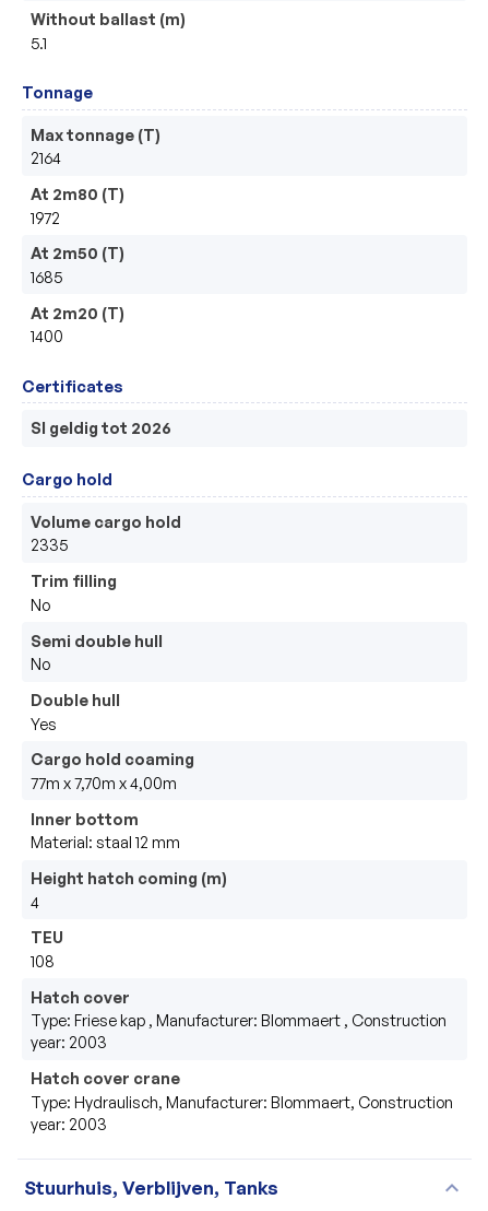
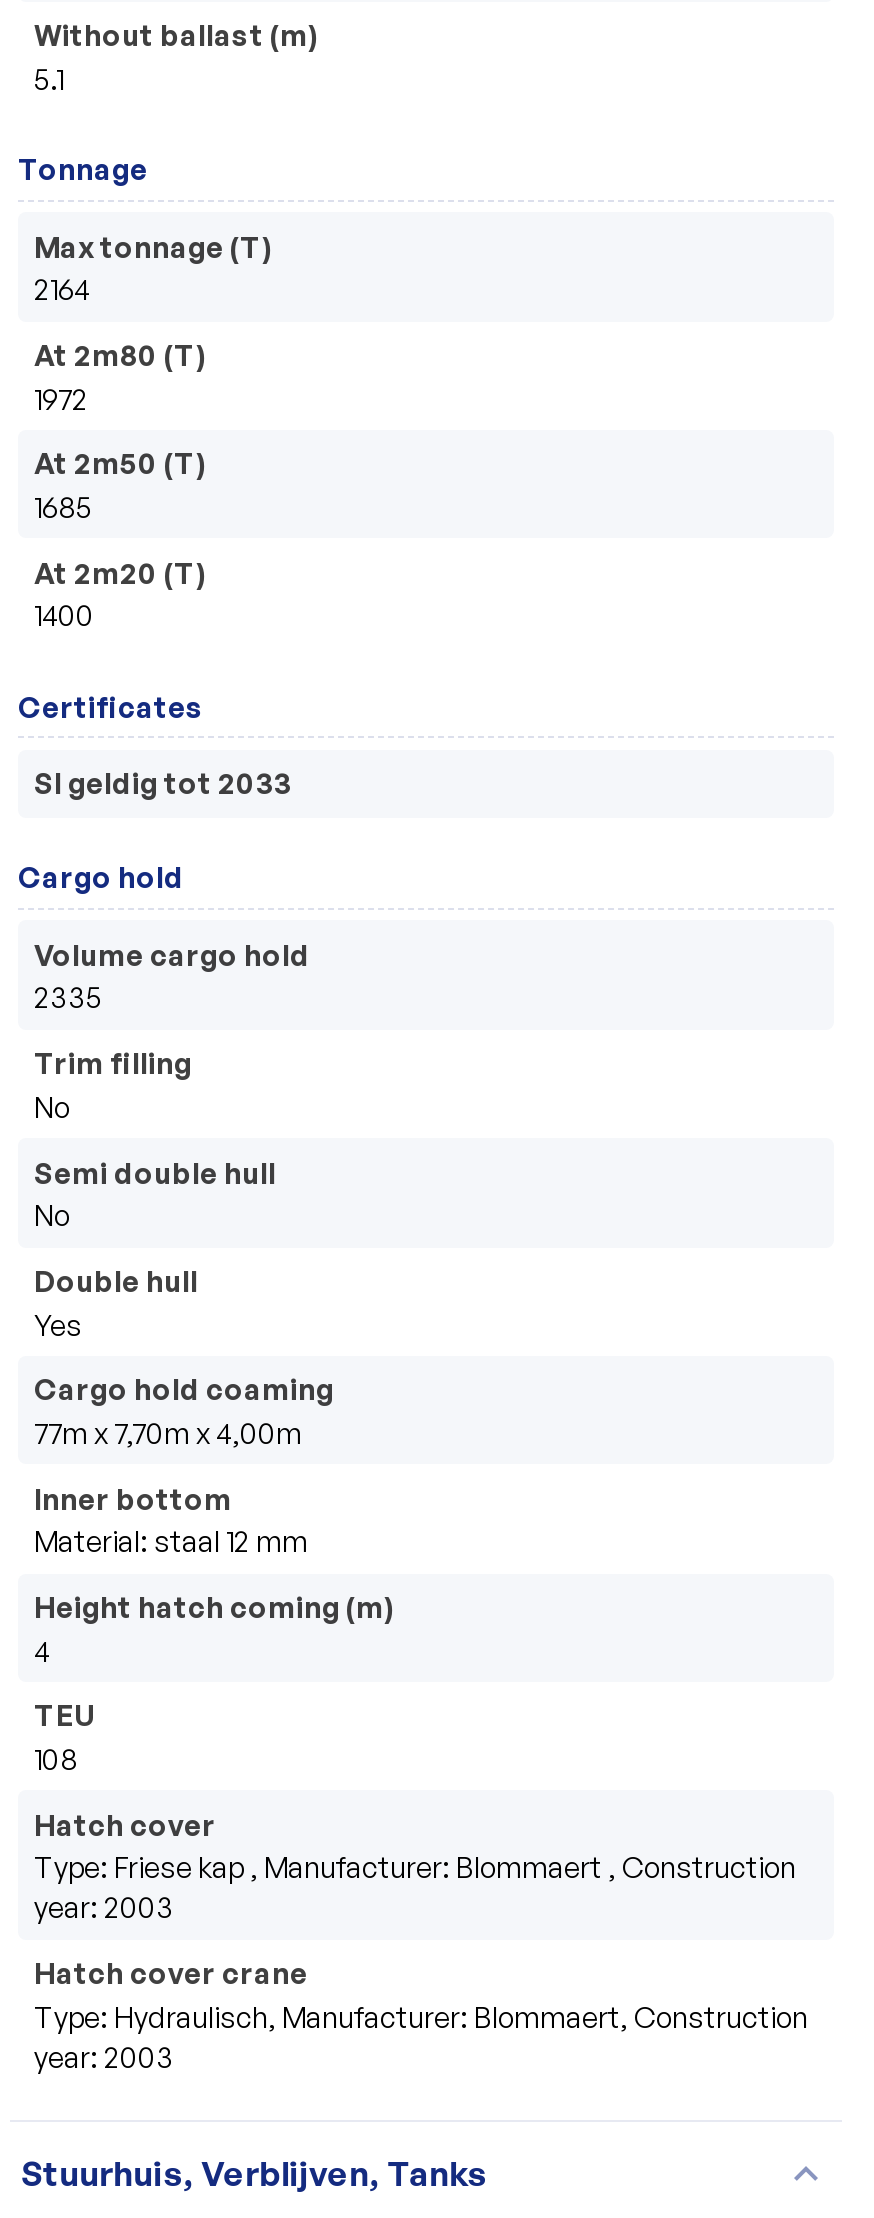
- SI geldig tot 2026
+ SI geldig tot 2033
